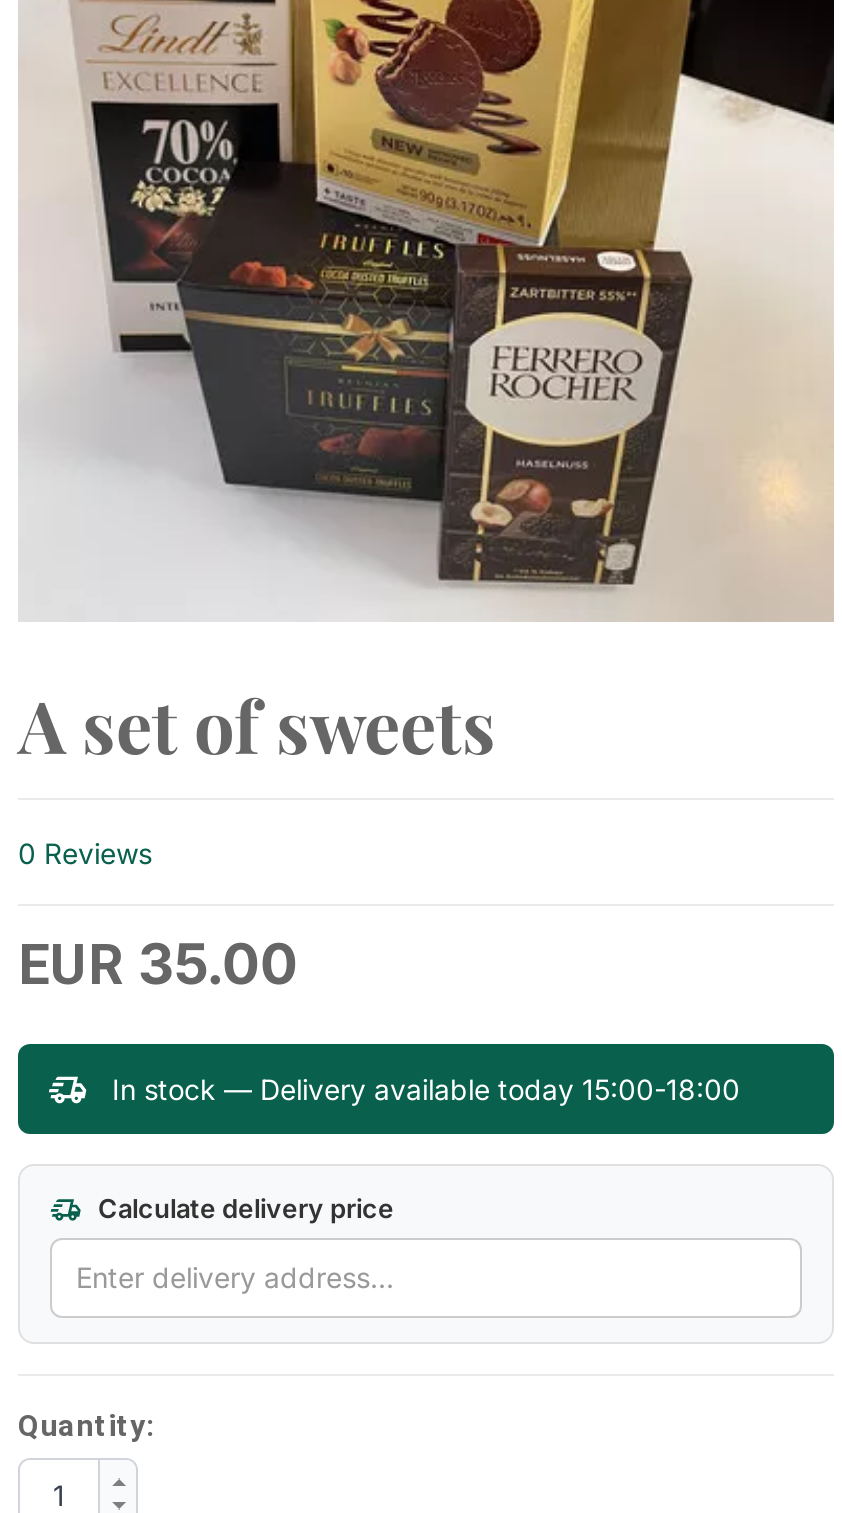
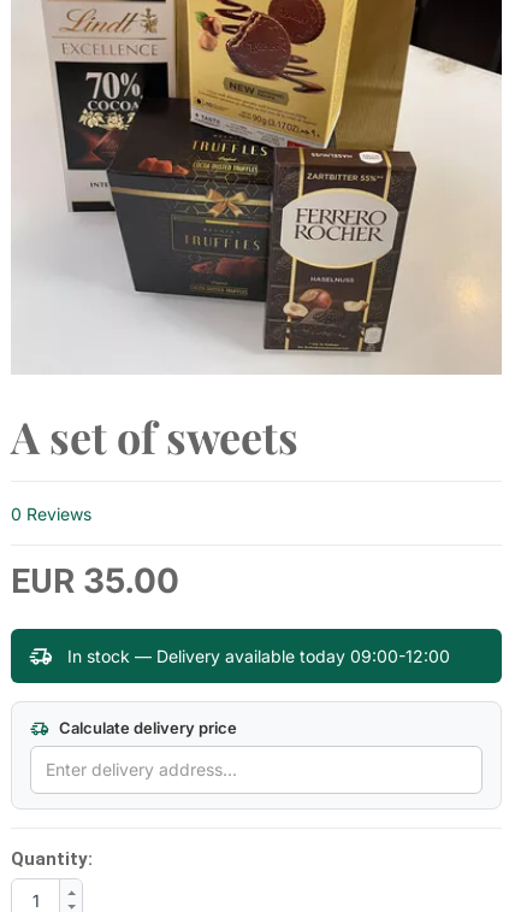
- In stock — Delivery available today 15:00-18:00
+ In stock — Delivery available today 09:00-12:00
